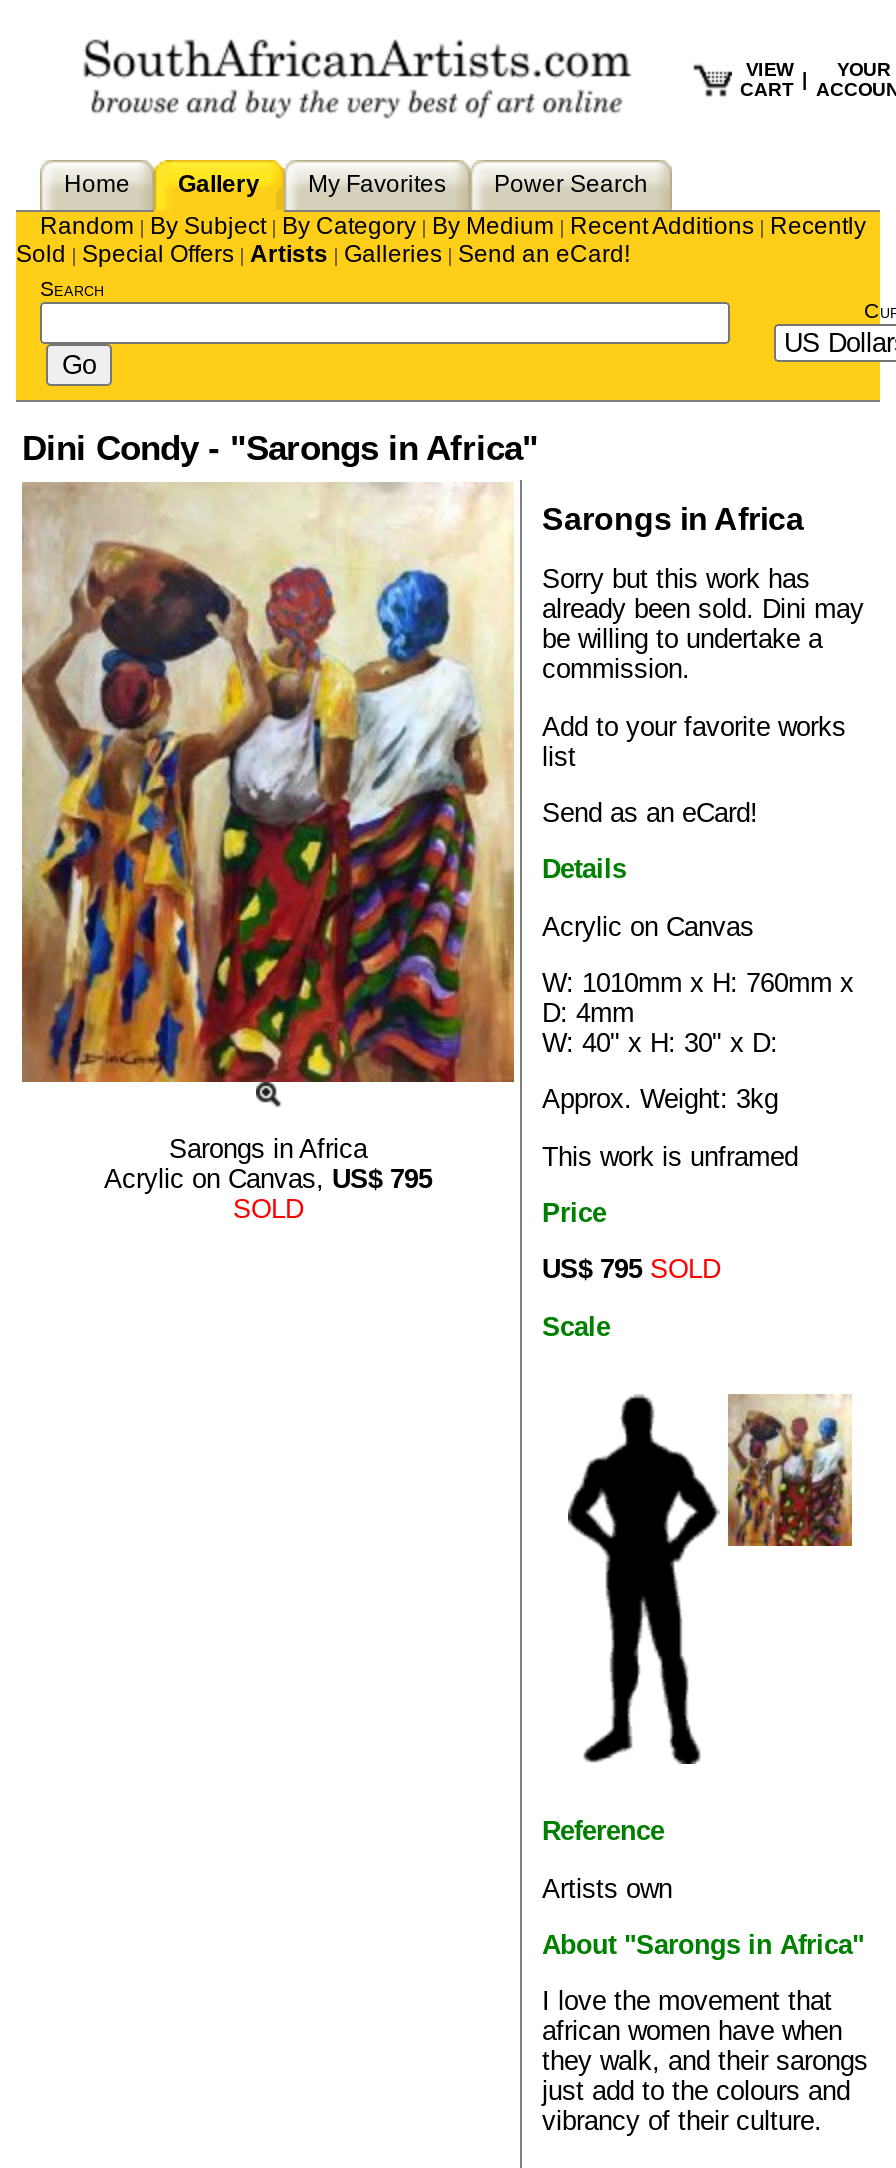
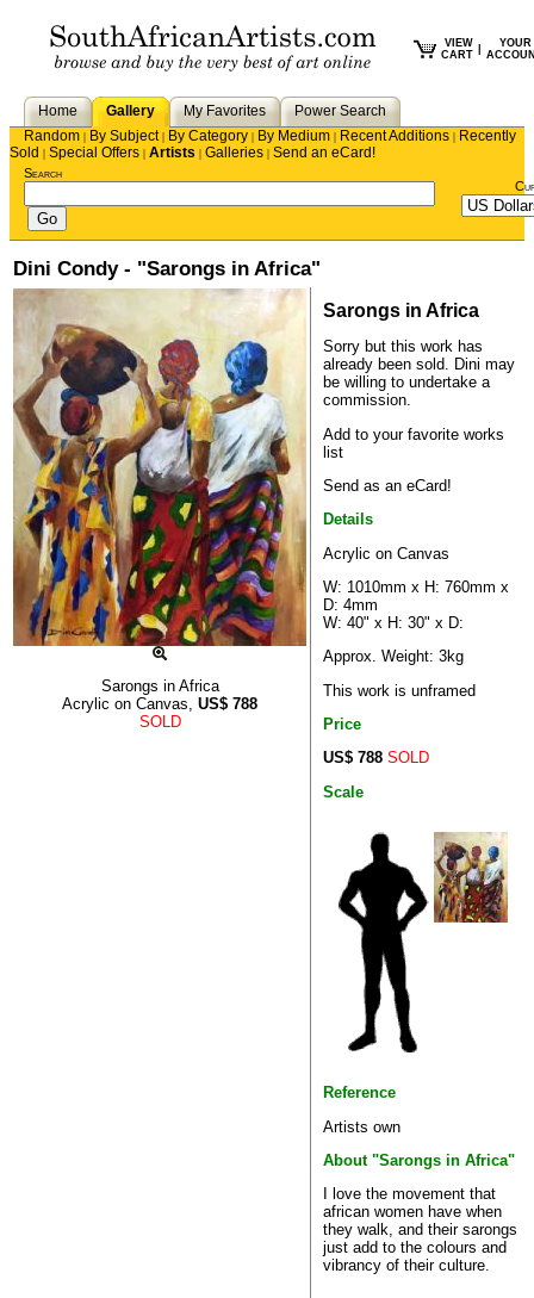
- Acrylic on Canvas, US$795
+ Acrylic on Canvas, US$788

- US$ 795 SOLD
+ US$ 788 SOLD
